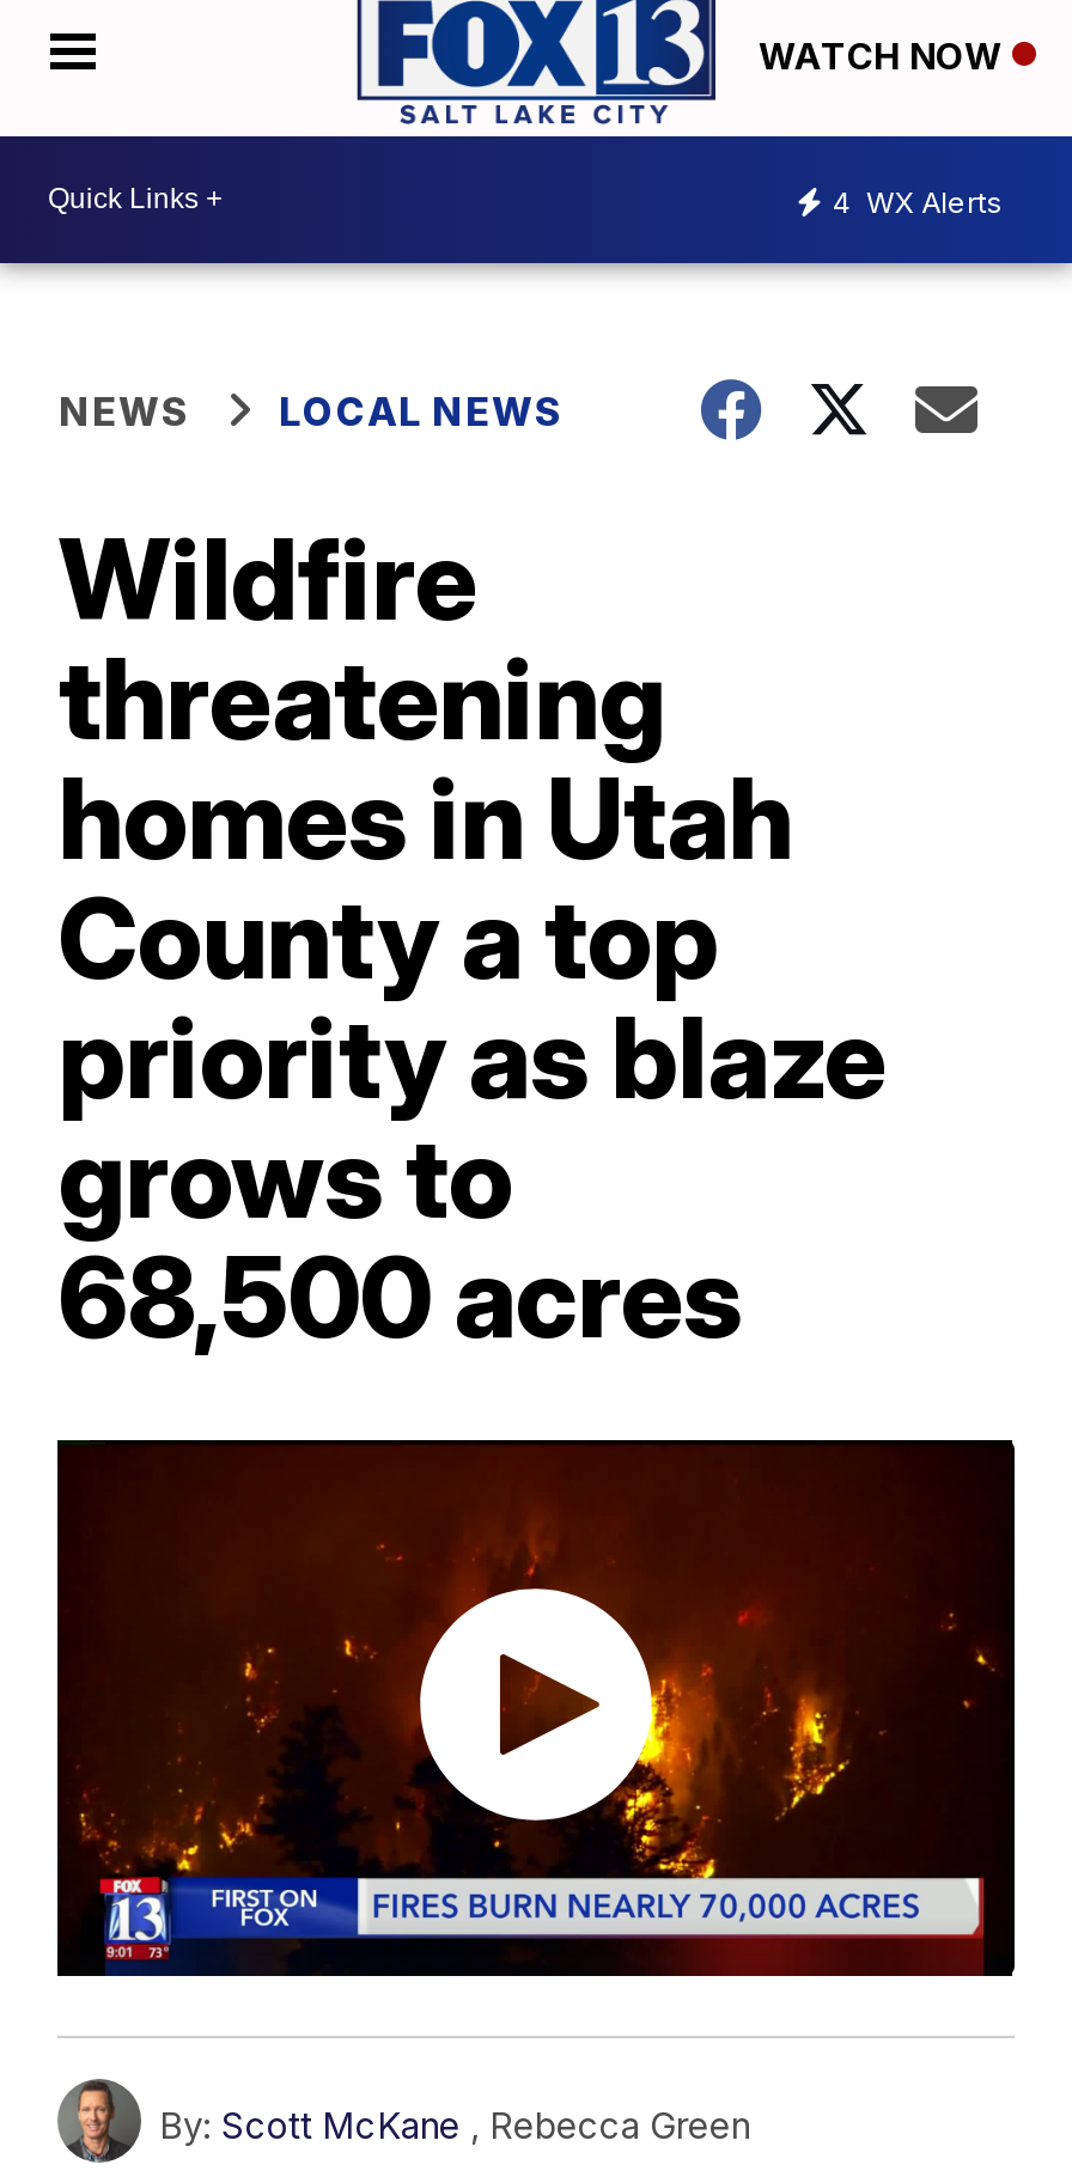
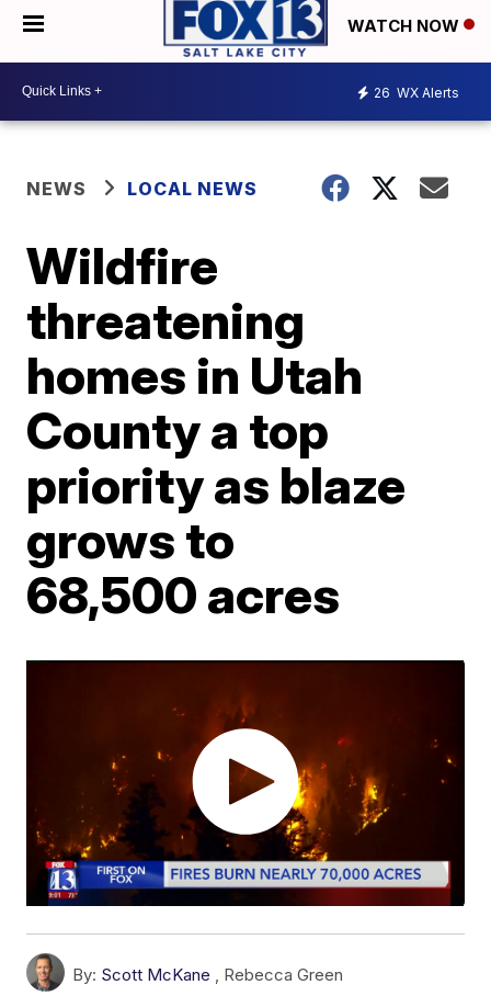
- 4 WX Alerts
+ 26 WX Alerts
